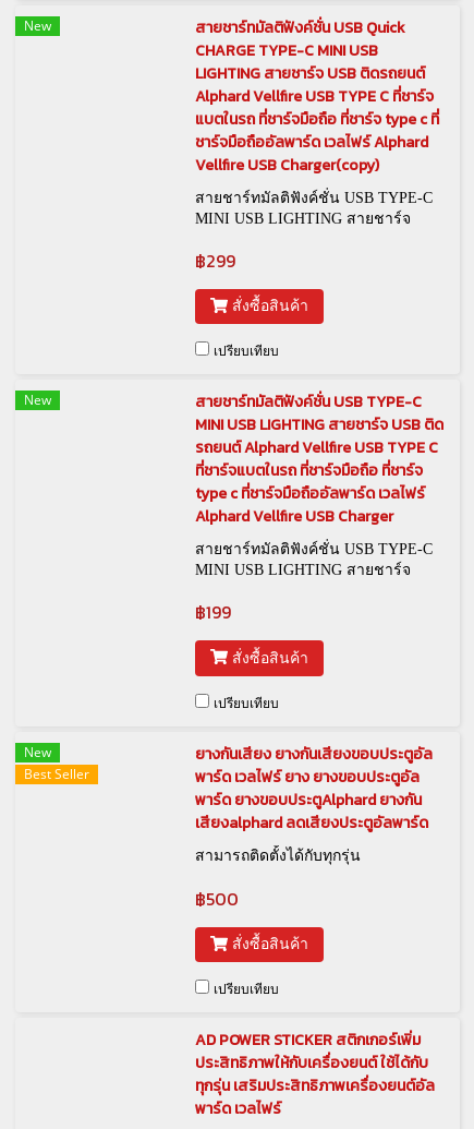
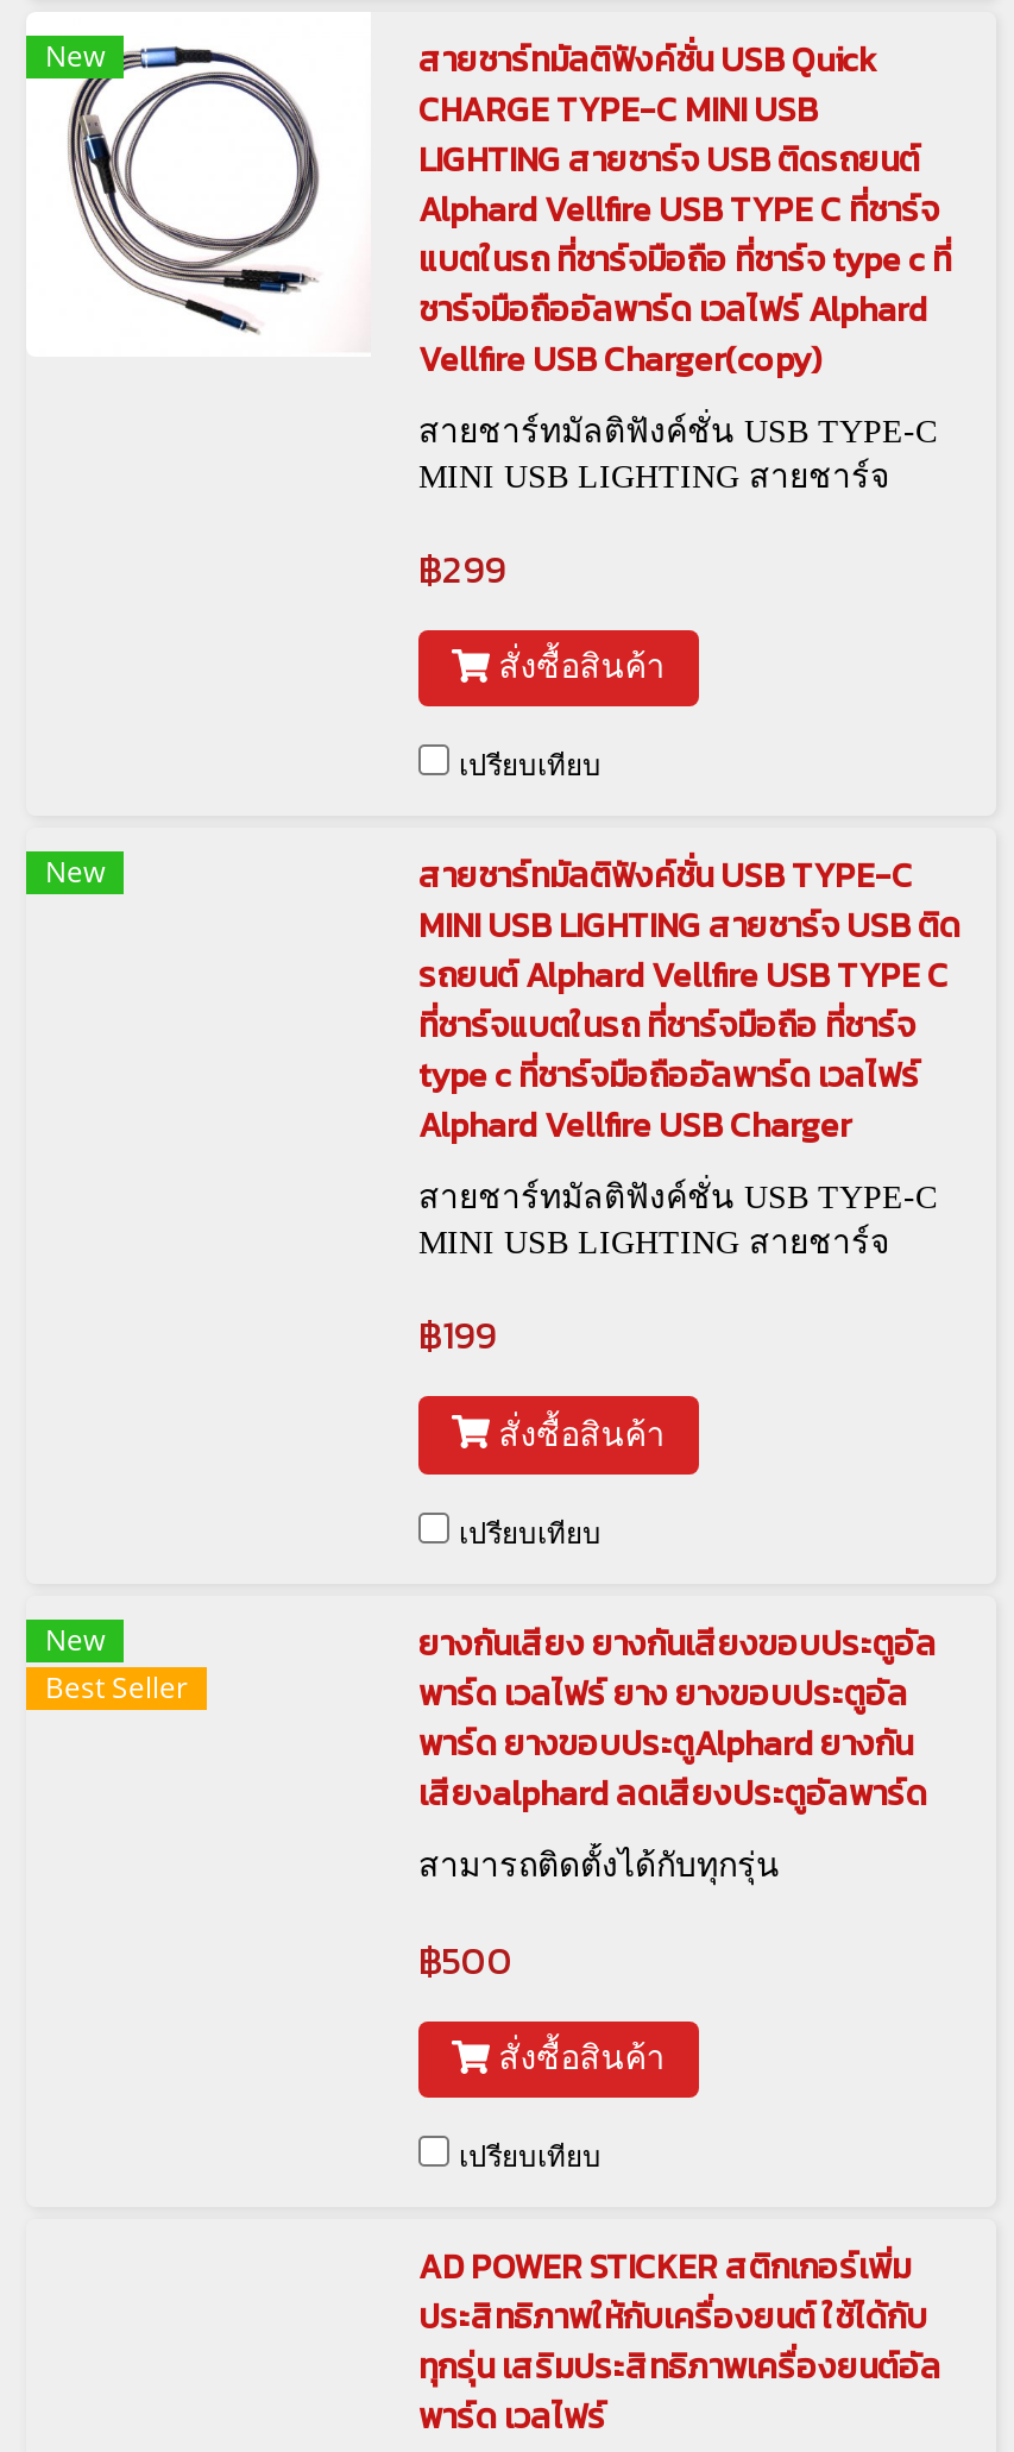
+ [image]
